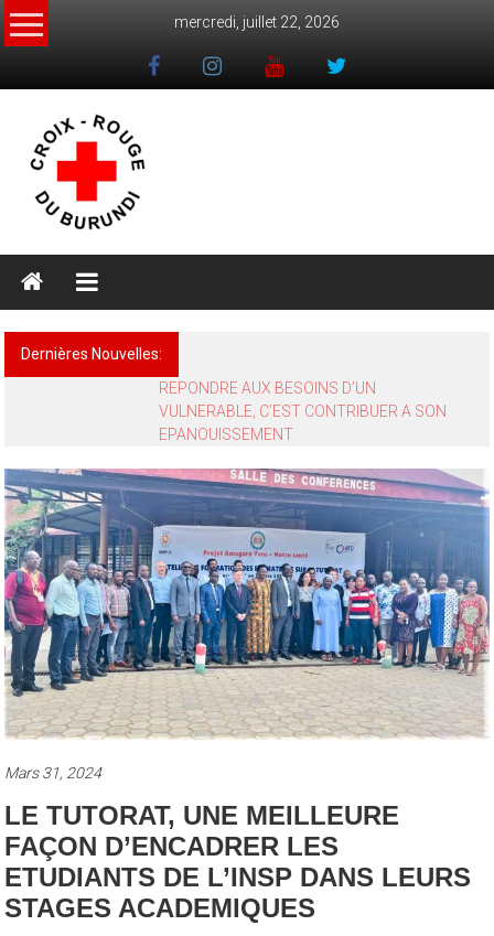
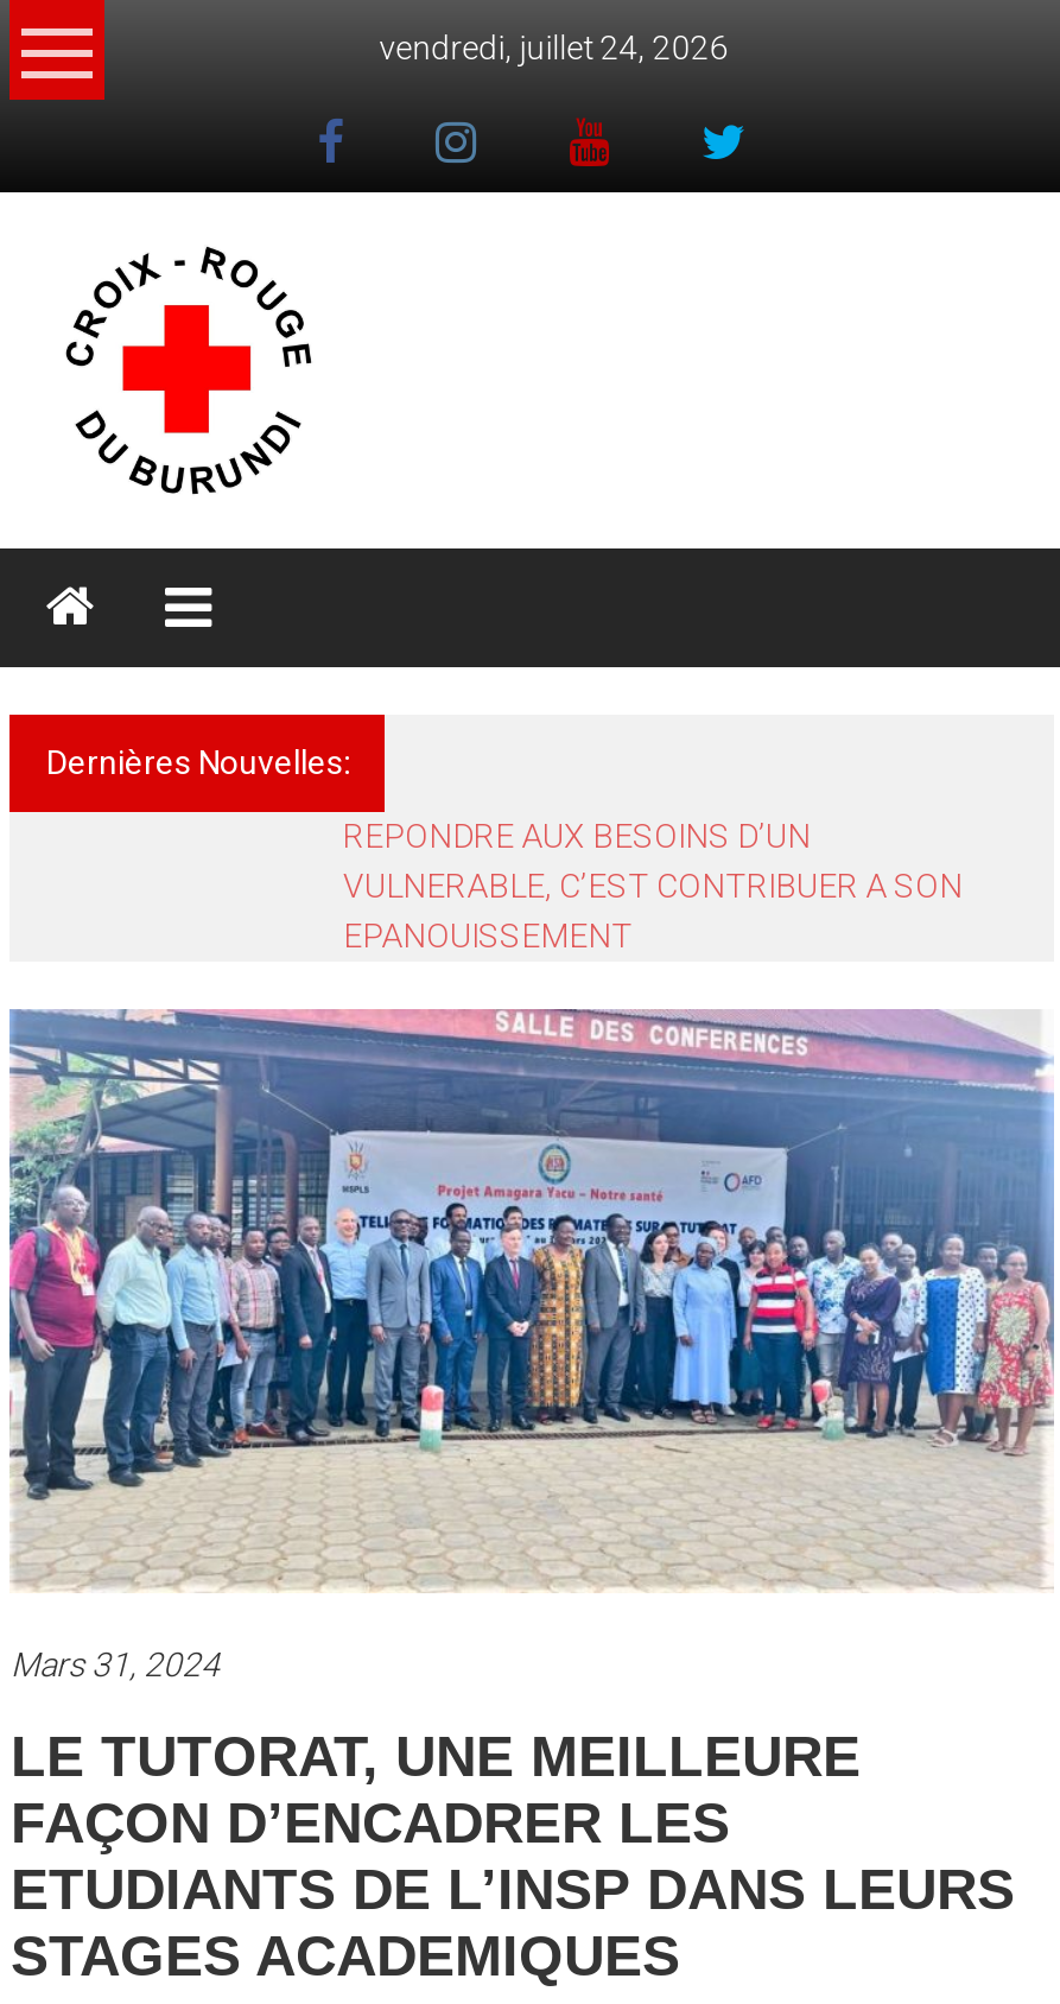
- mercredi, juillet 22, 2026
+ vendredi, juillet 24, 2026
